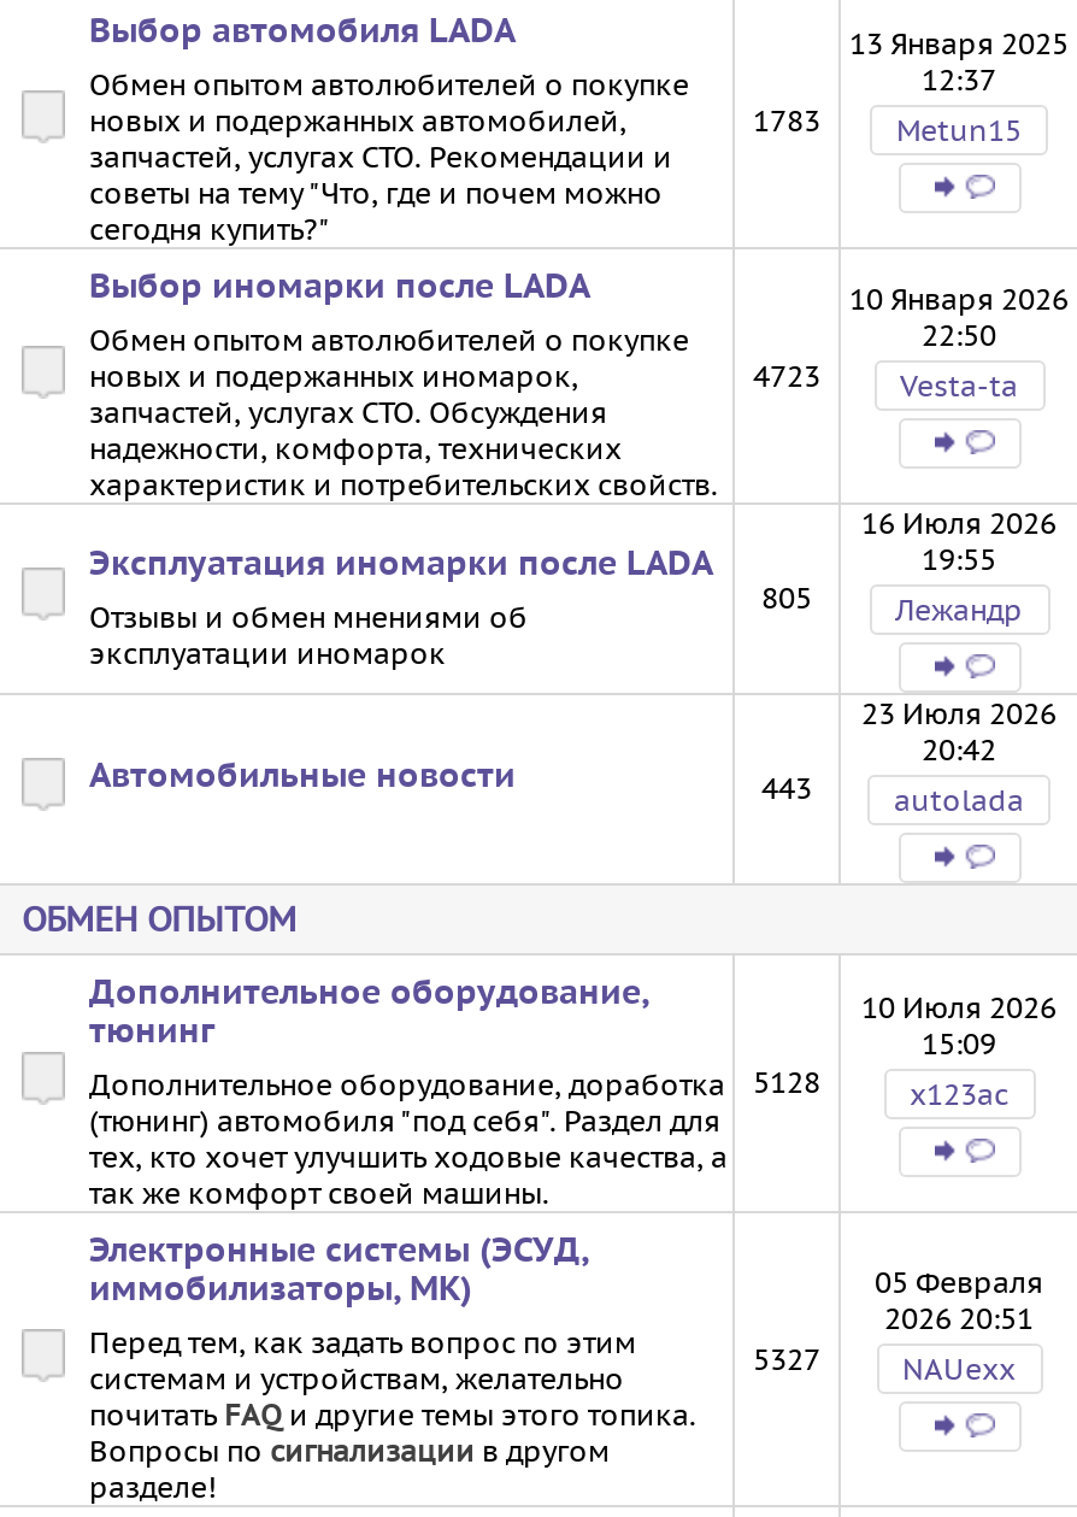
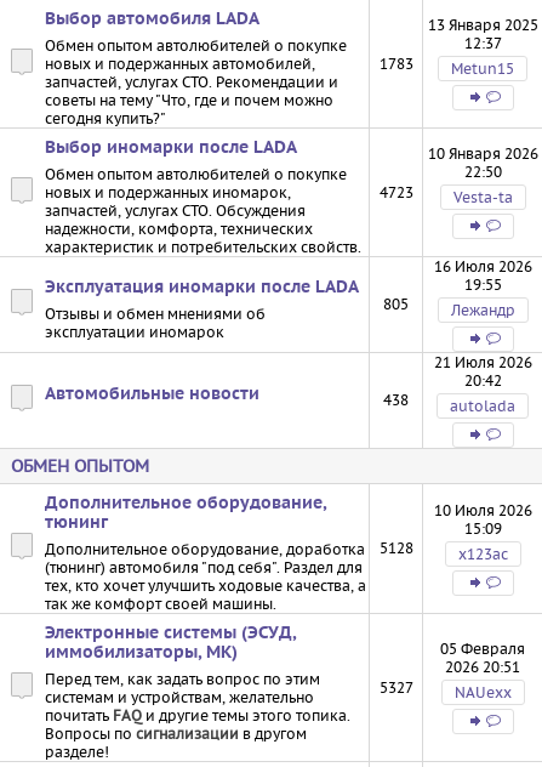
- 23 Июля 2026
+ 21 Июля 2026

- 443
+ 438
